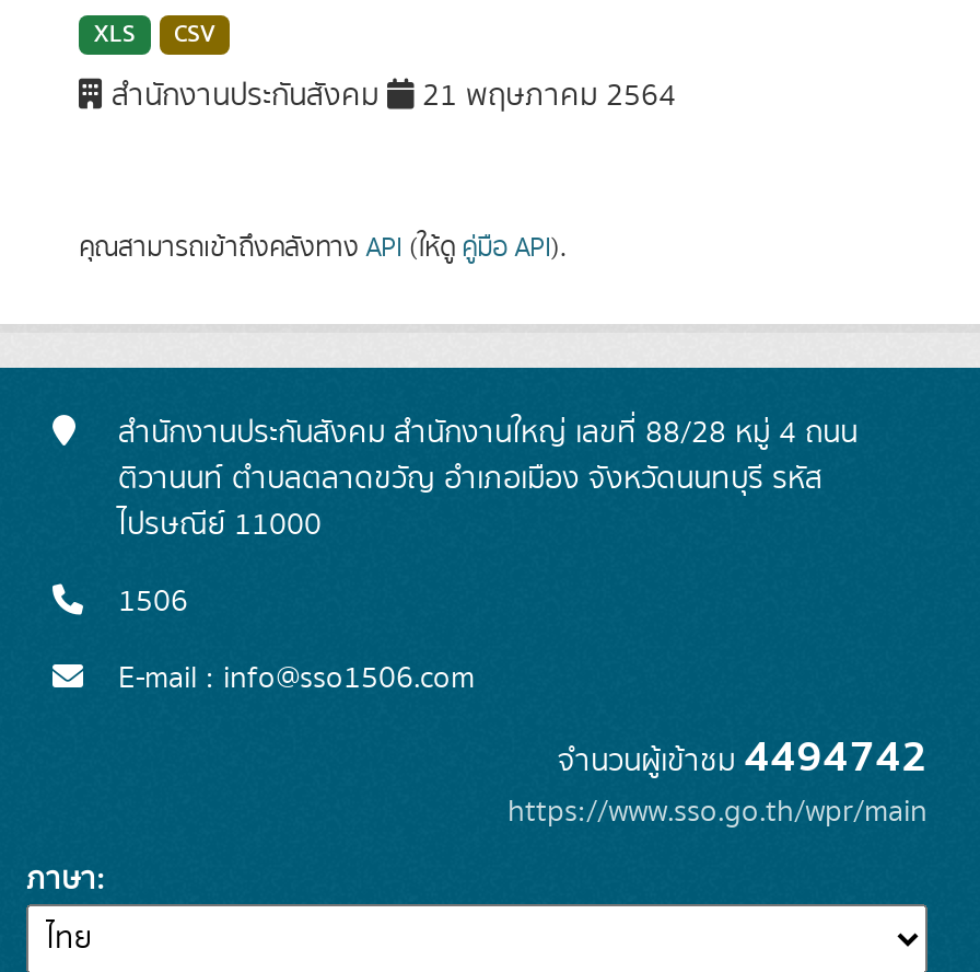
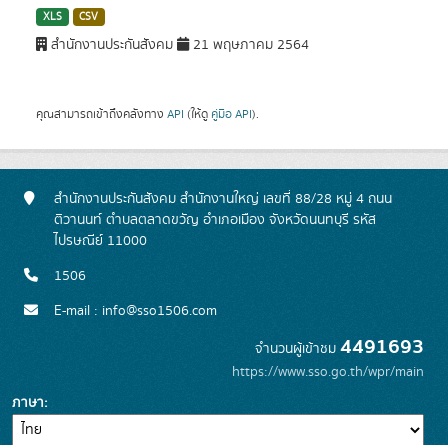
- จำนวนผู้เข้าชม4494742
+ จำนวนผู้เข้าชม4491693
